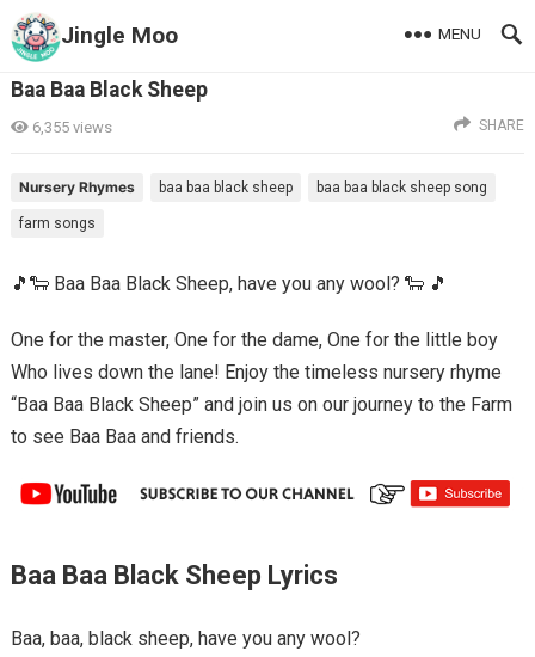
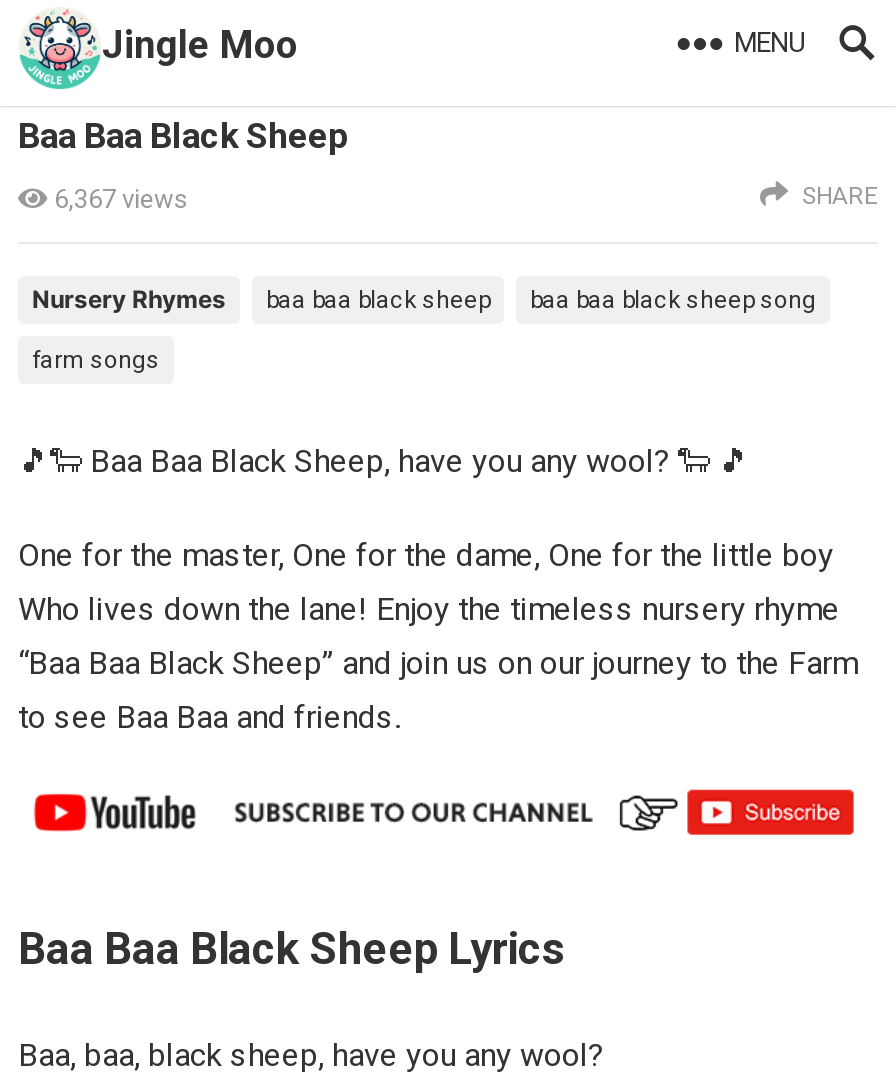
- 6,355 views
+ 6,367 views
